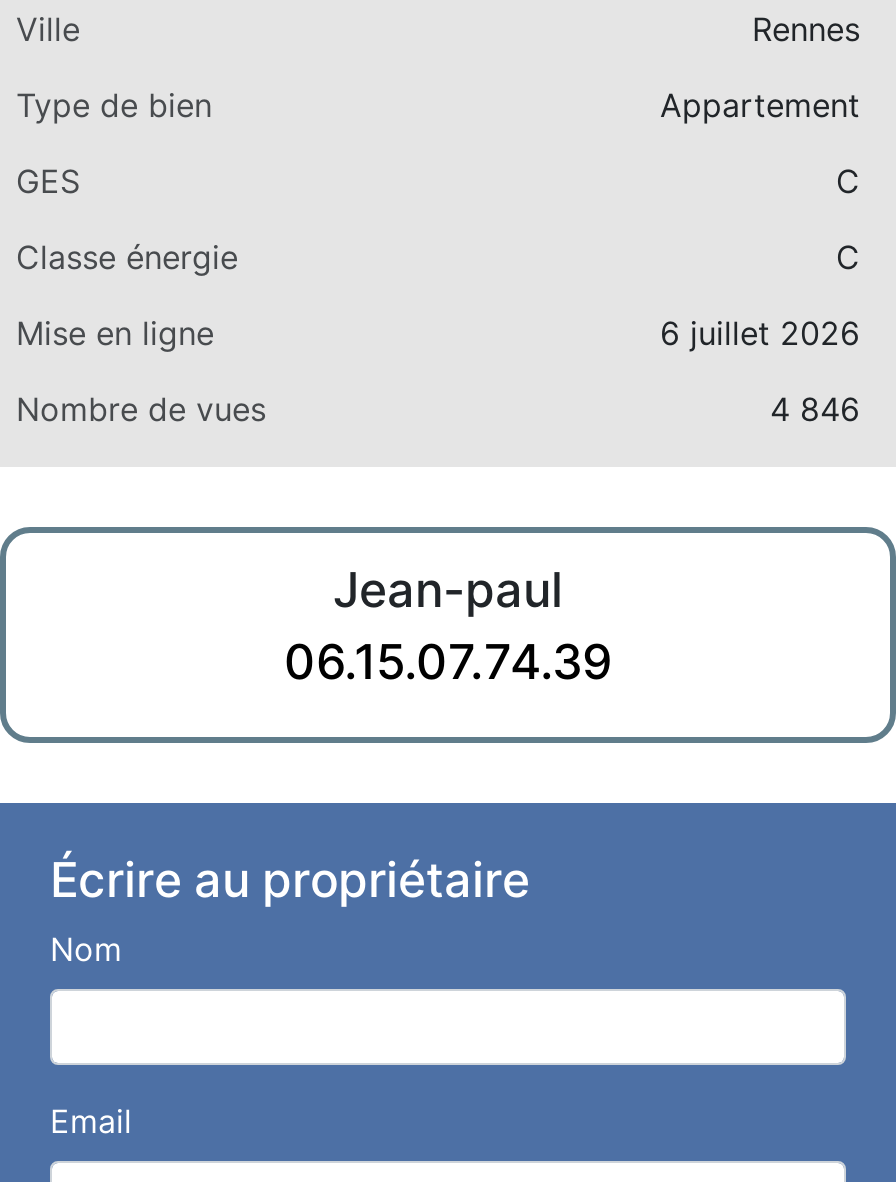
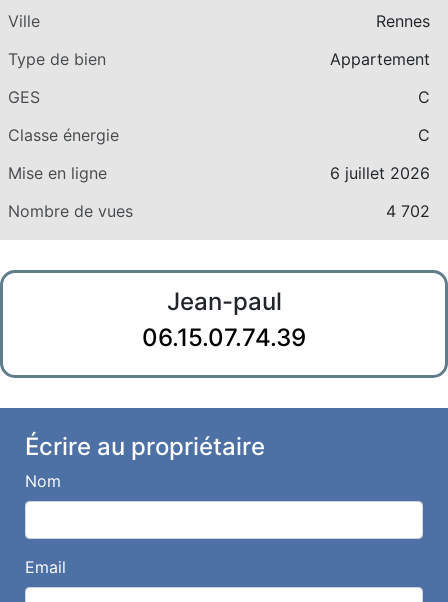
- 4 846
+ 4 702
